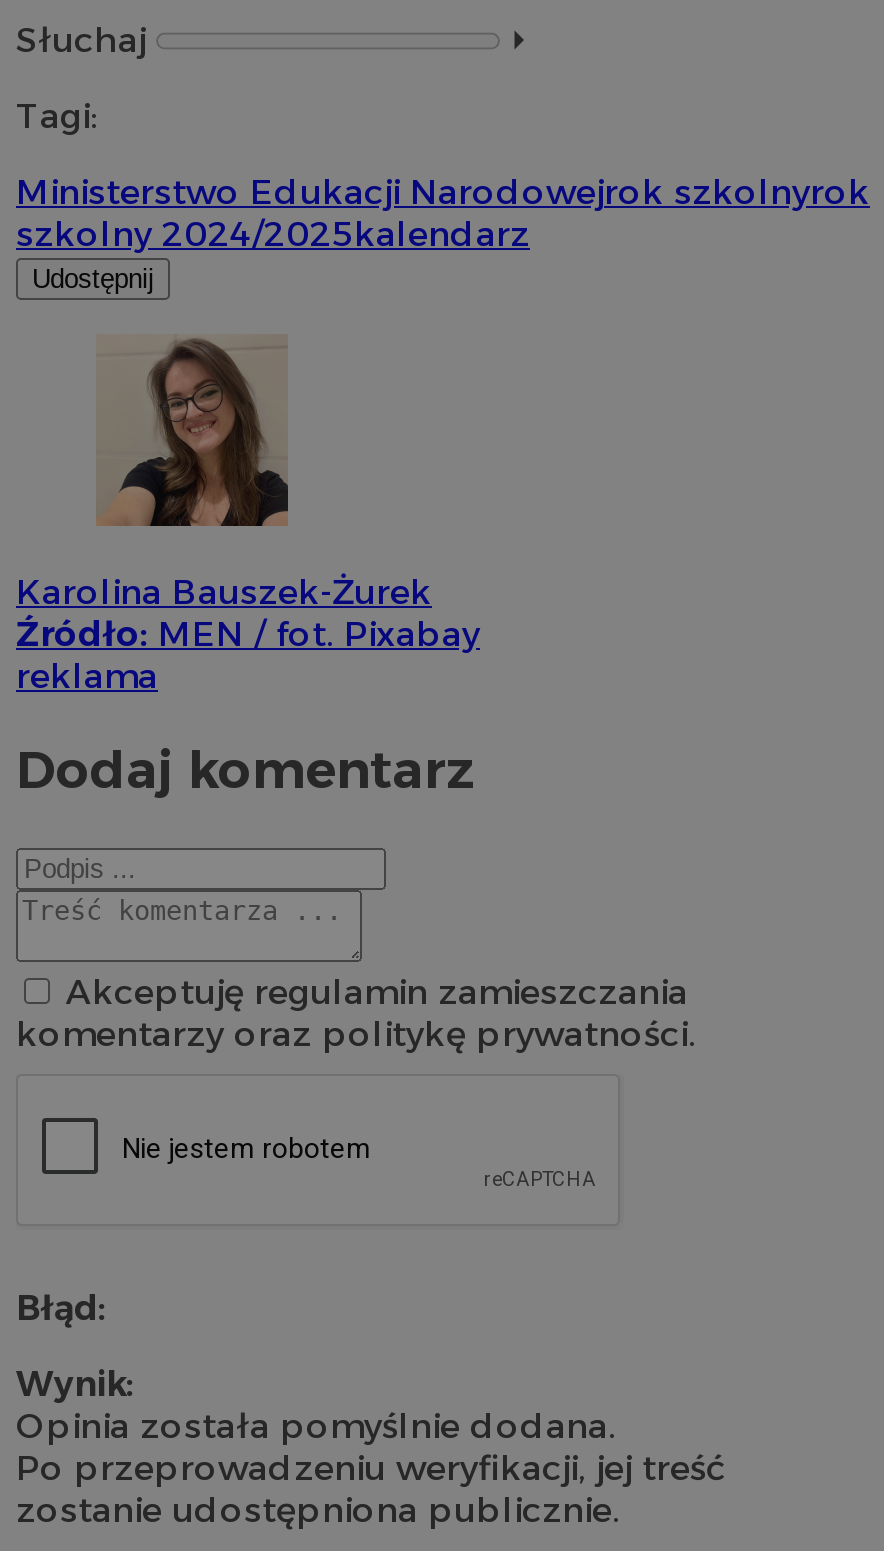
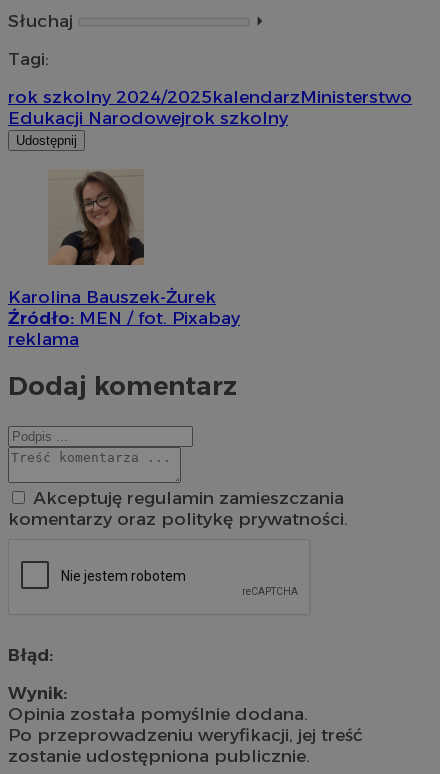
- Ministerstwo Edukacji Narodowejrok szkolnyrok
- szkolny 2024/2025kalendarz
+ rok szkolny 2024/2025kalendarzMinisterstwo
+ Edukacji Narodowejrok szkolny
